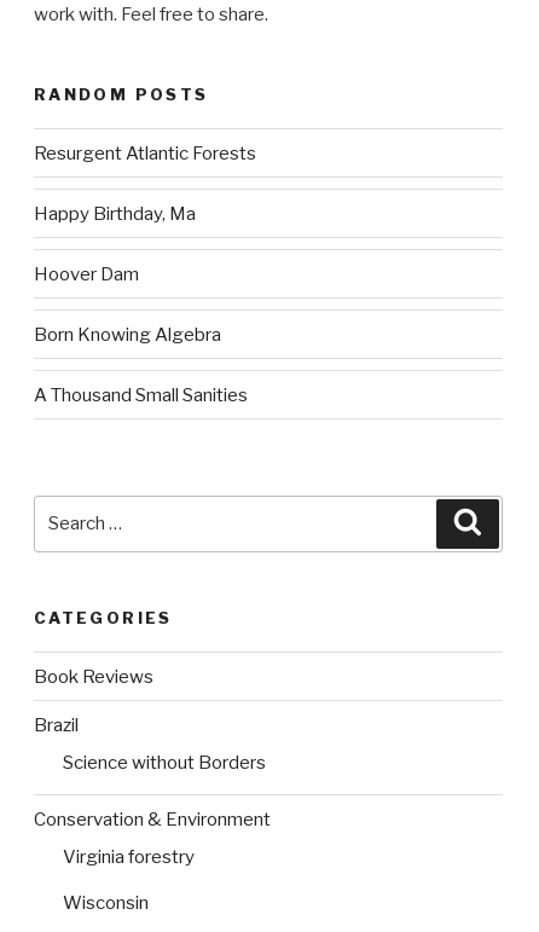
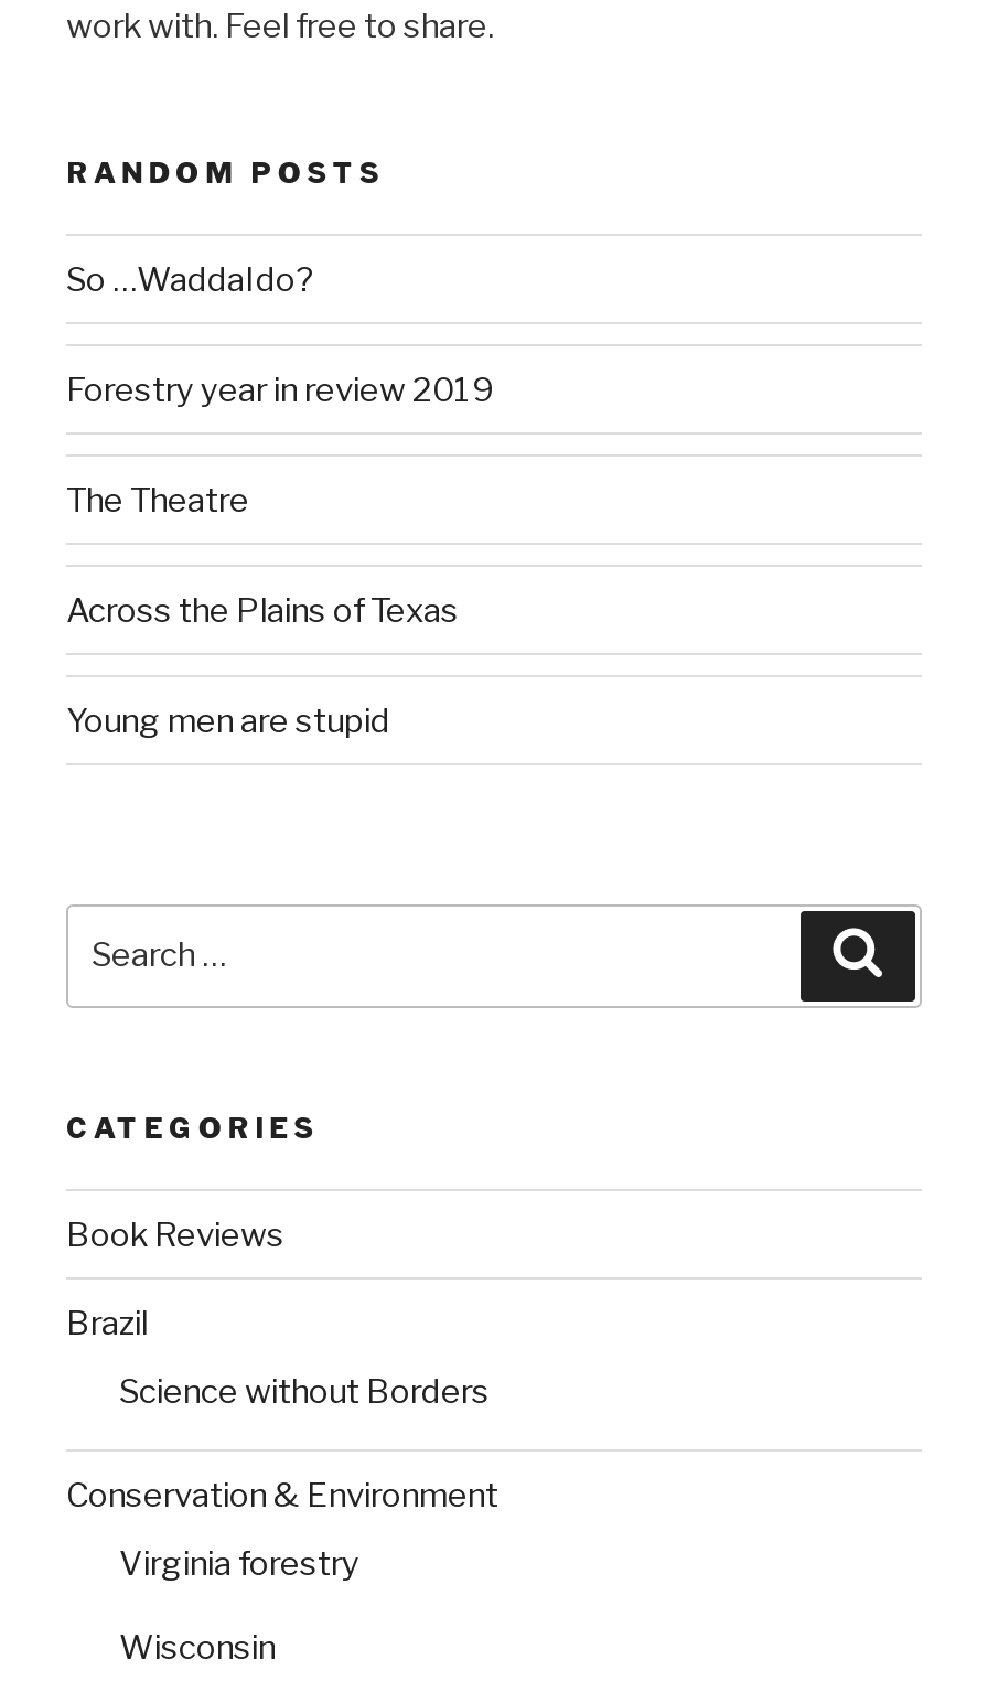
- Resurgent Atlantic Forests
+ So …WaddaIdo?

- Happy Birthday, Ma
+ Forestry year in review 2019

- Hoover Dam
+ The Theatre

- Born Knowing Algebra
+ Across the Plains of Texas

- A Thousand Small Sanities
+ Young men are stupid
